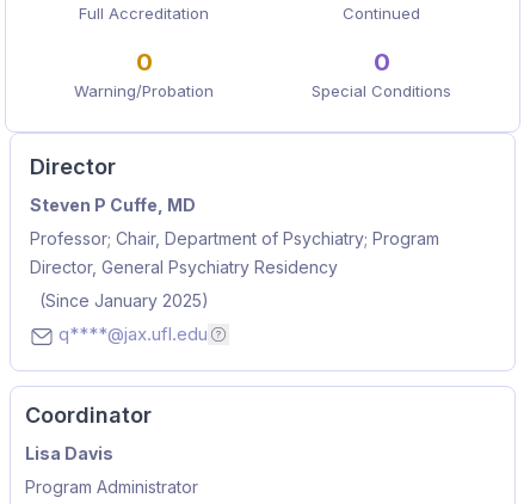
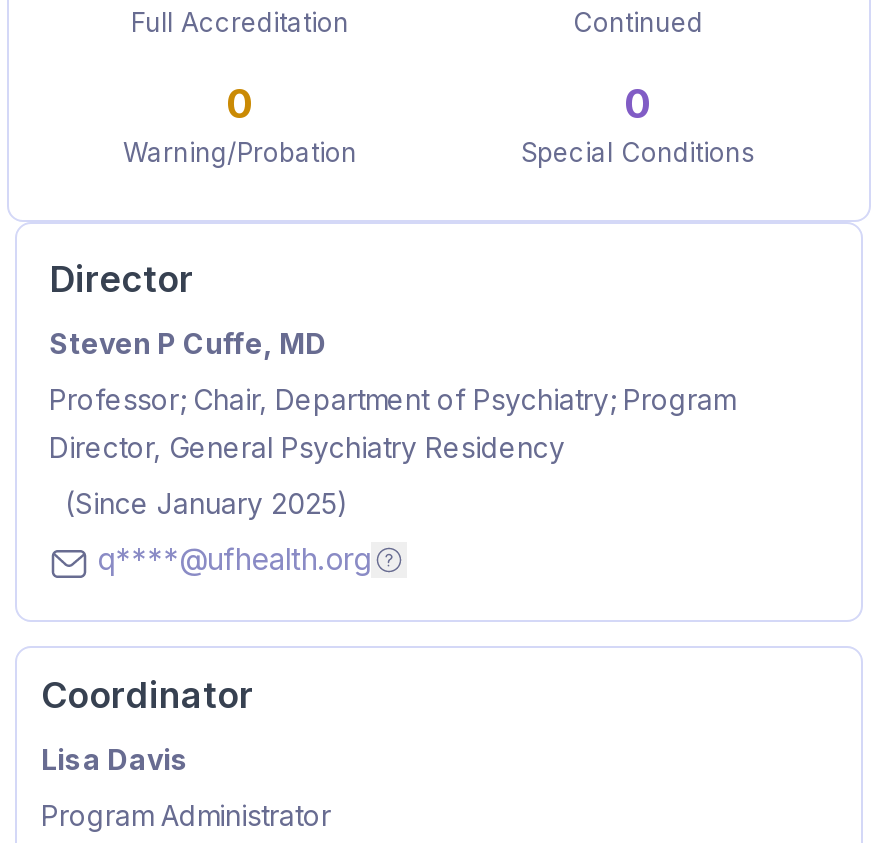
- q****@jax.ufl.edu
+ q****@ufhealth.org
